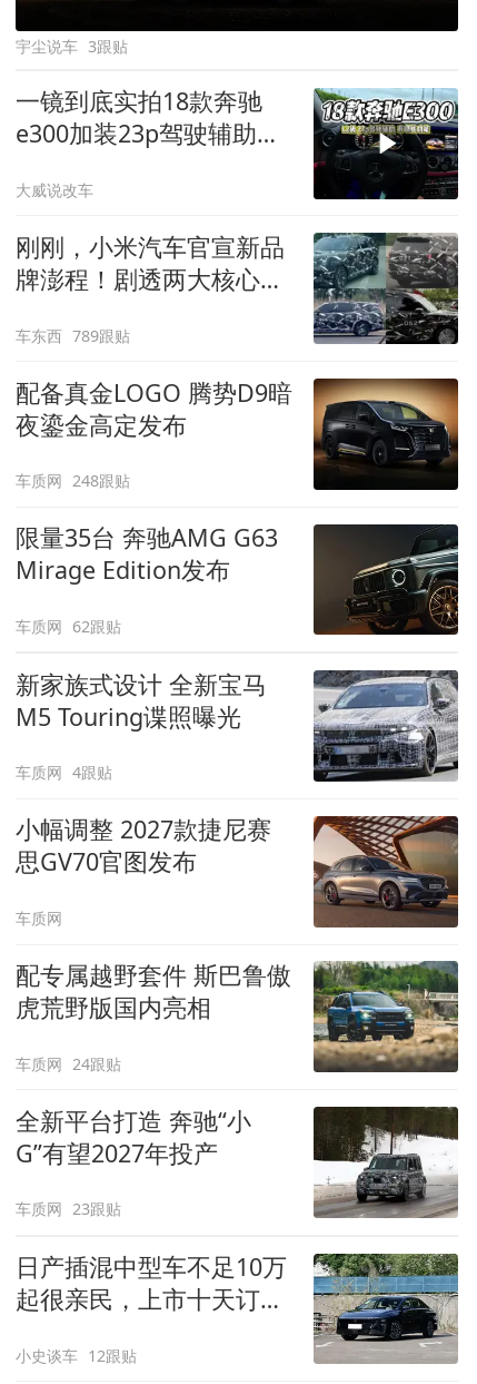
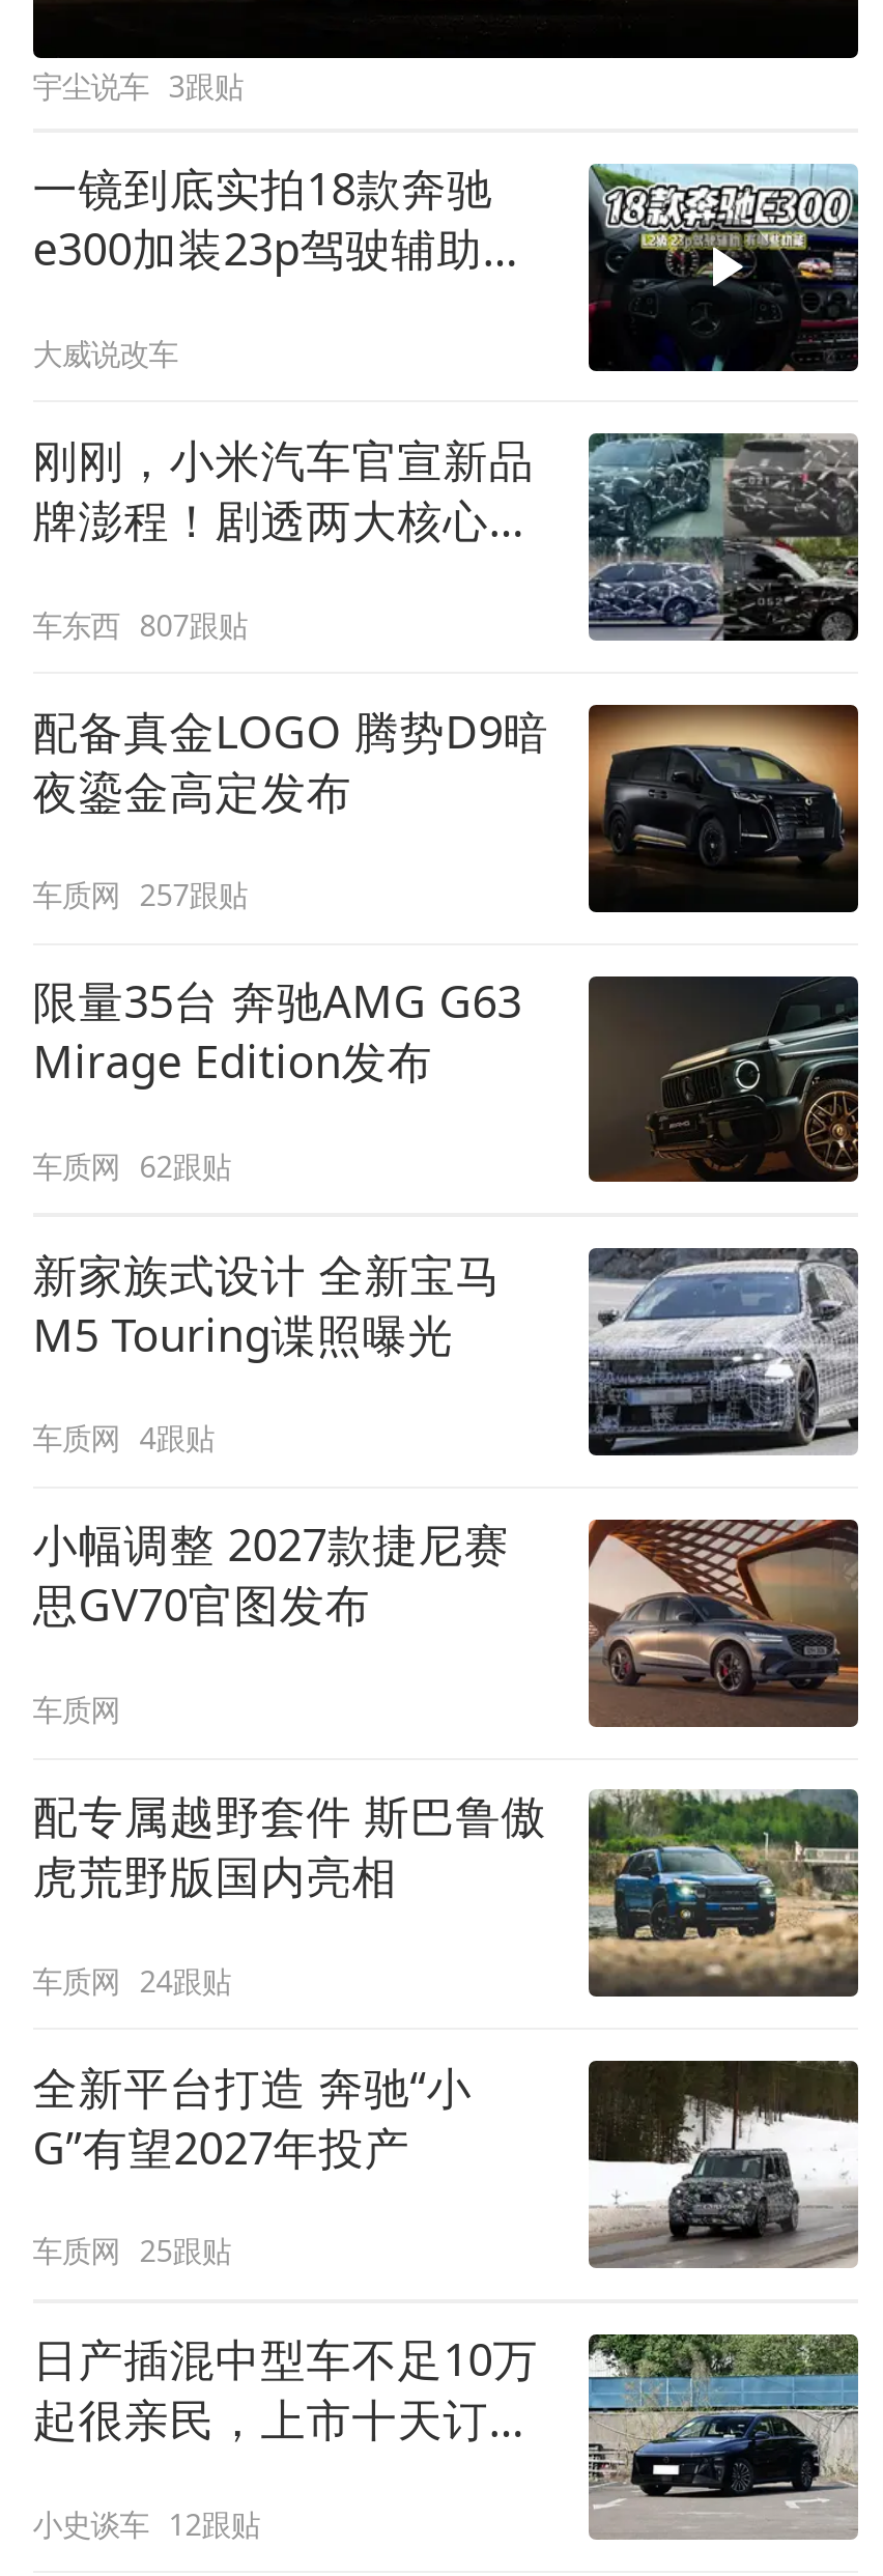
- 车东西 789跟贴
+ 车东西 807跟贴

- 车质网 248跟贴
+ 车质网 257跟贴

- 车质网 23跟贴
+ 车质网 25跟贴
